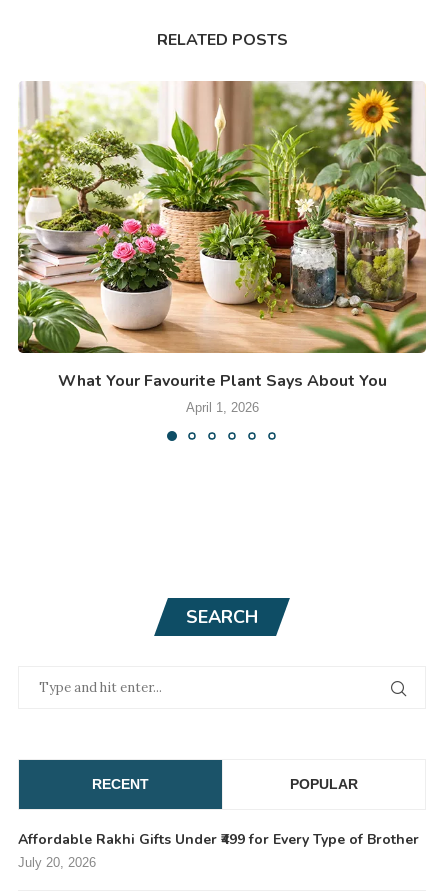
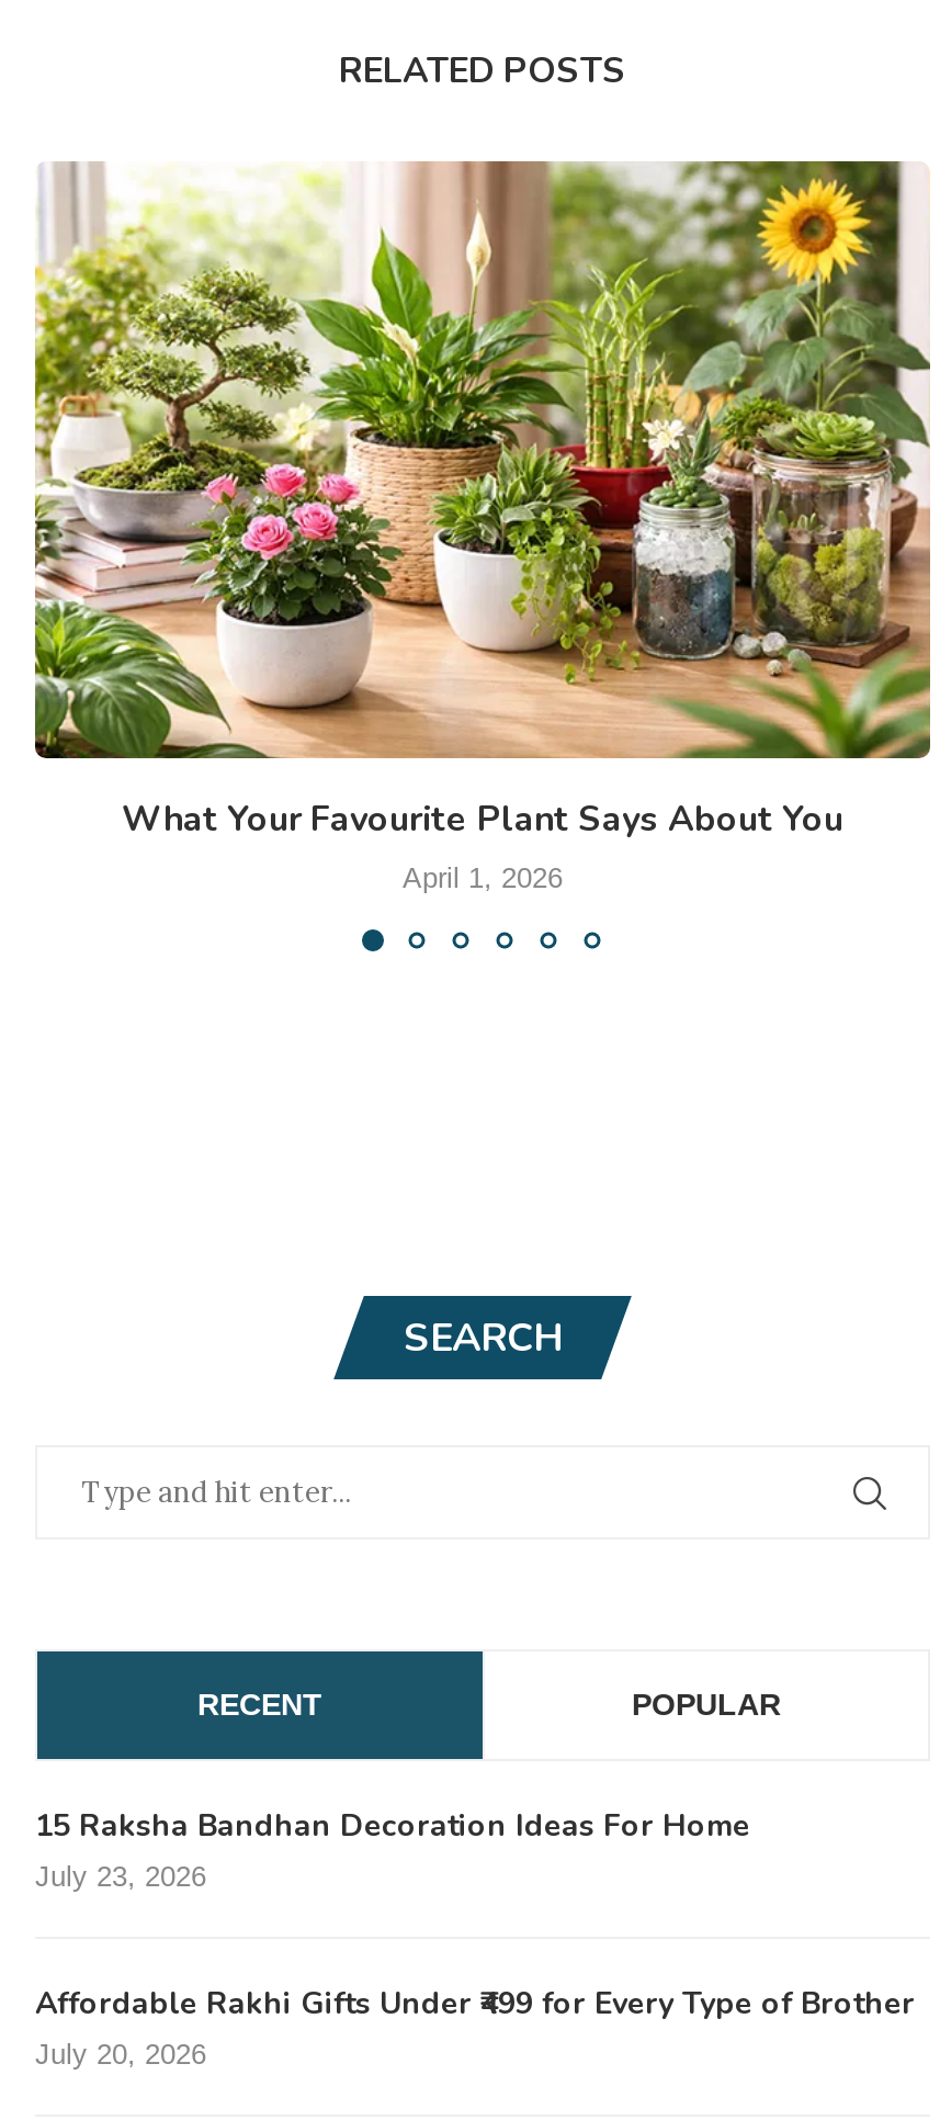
+ 15 Raksha Bandhan Decoration Ideas For Home
+ July 23, 2026
